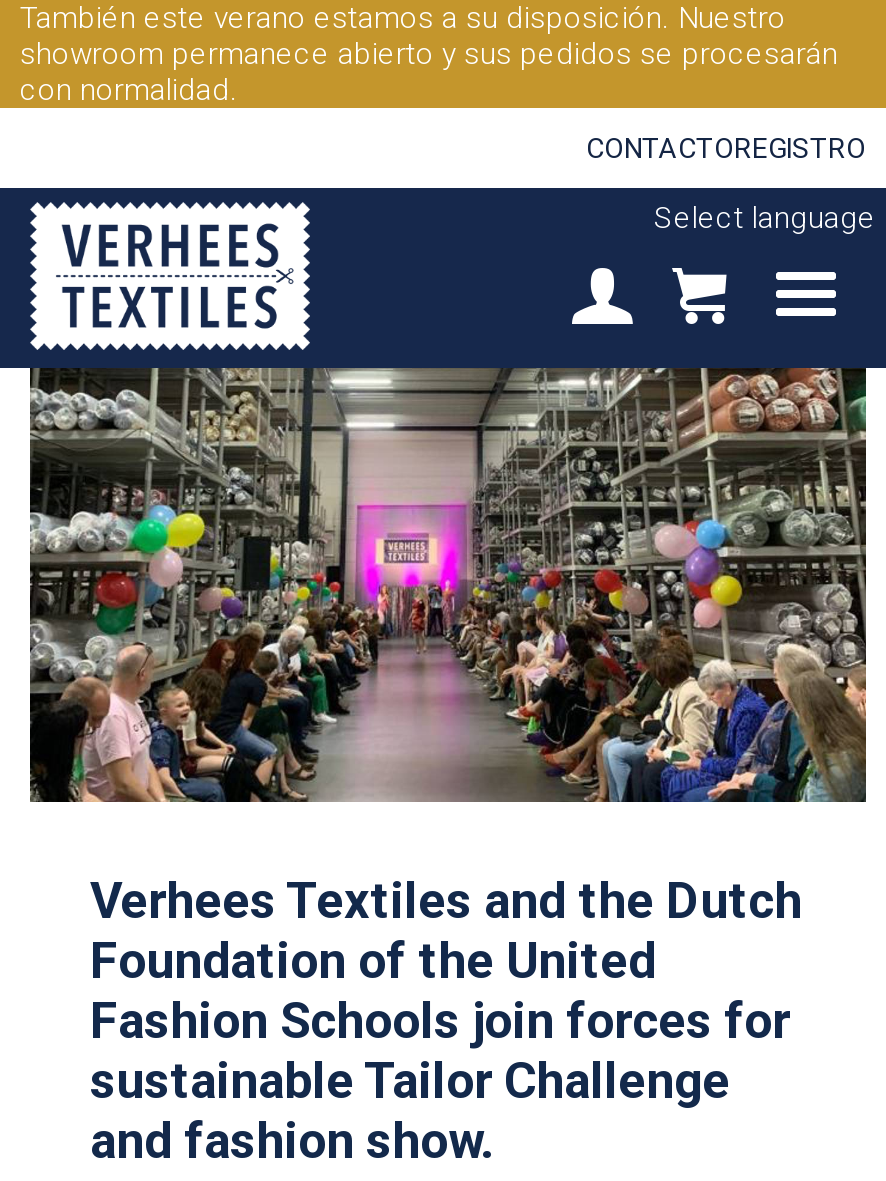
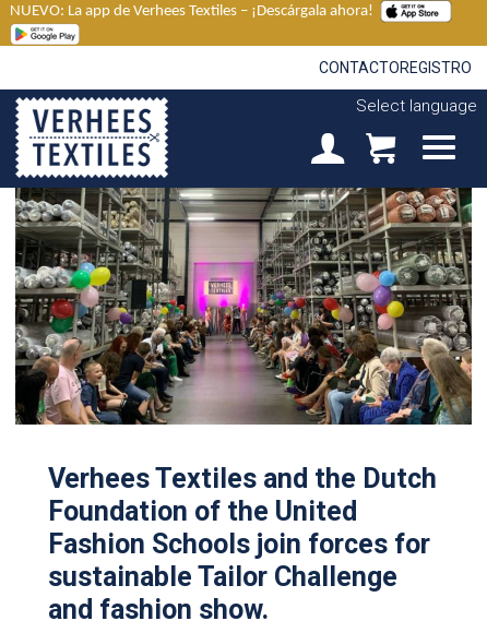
- También este verano estamos a su disposición. Nuestro
- showroom permanece abierto y sus pedidos se procesarán
- con normalidad.
+ NUEVO: La app de Verhees Textiles – ¡Descárgala ahora!
